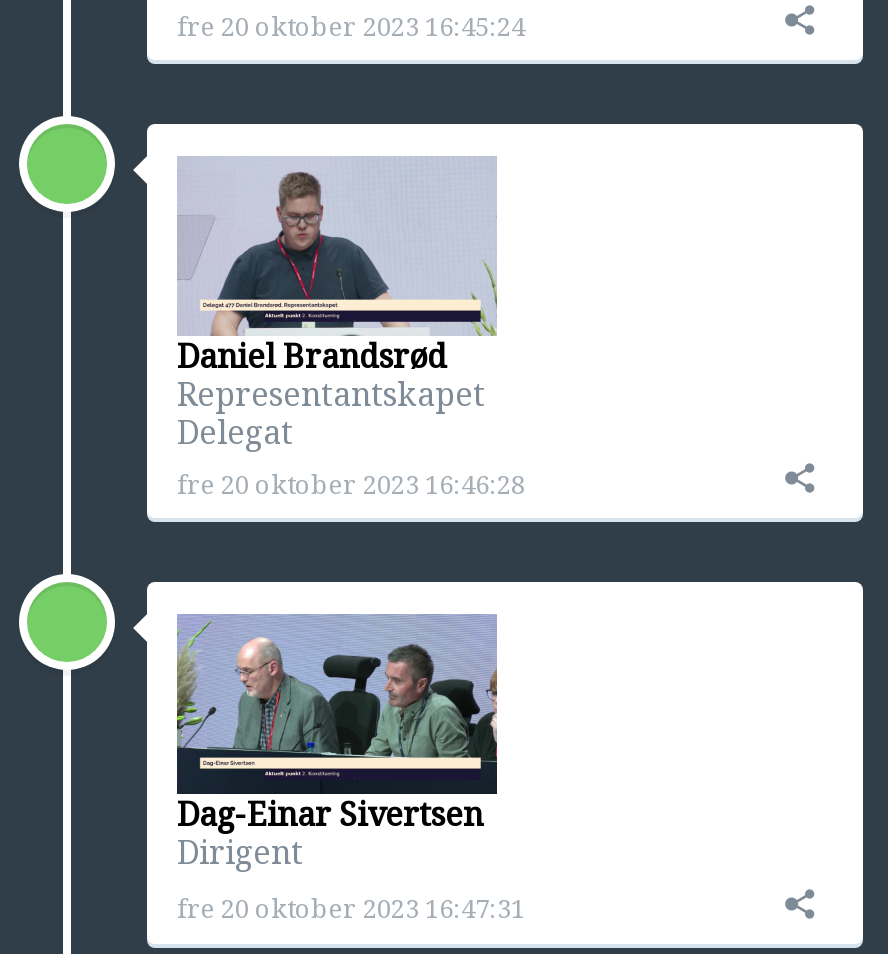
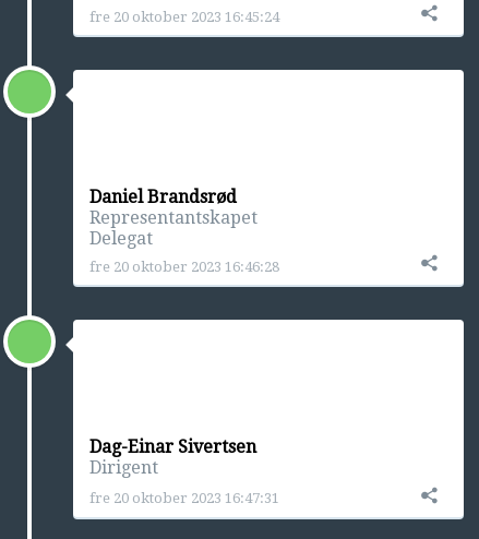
- [image]

- [image]
